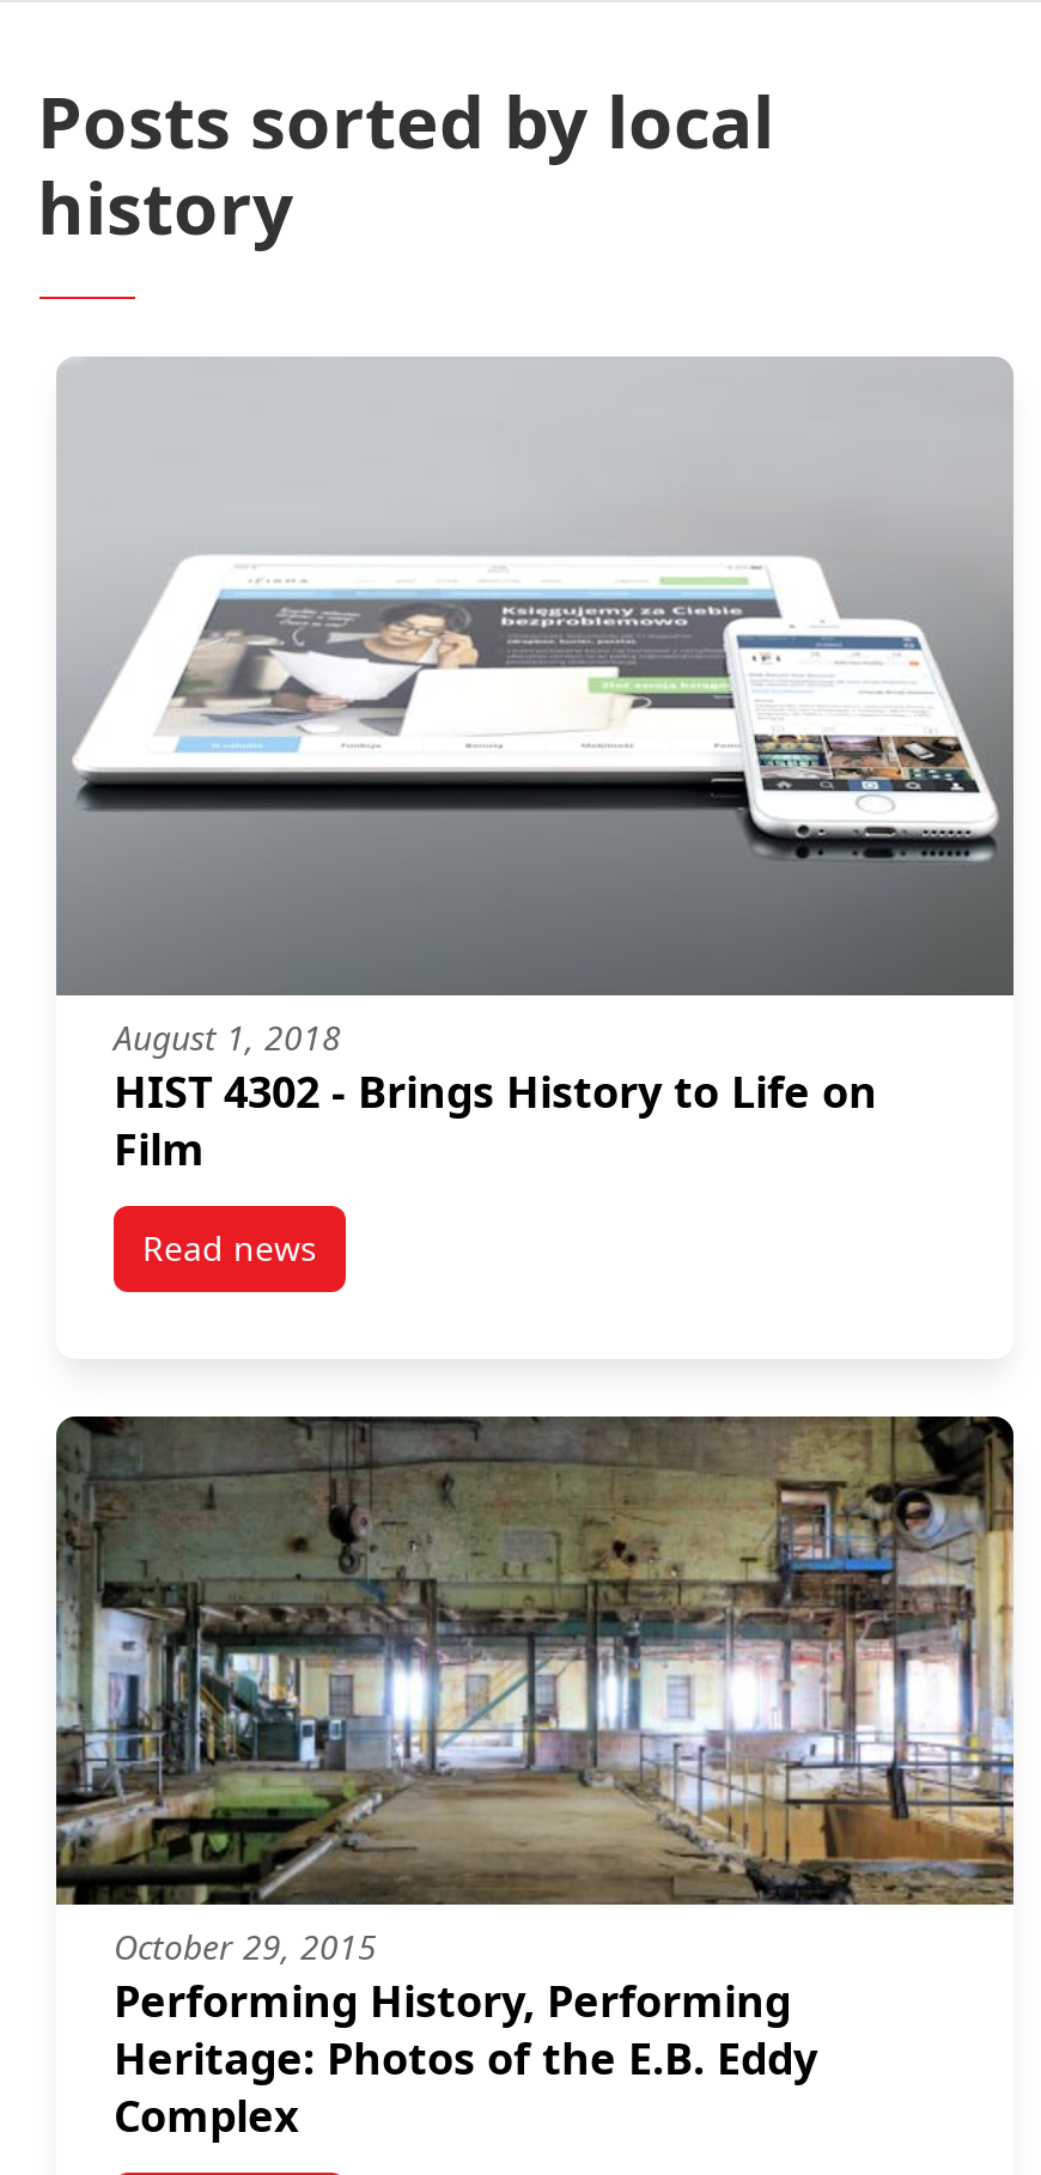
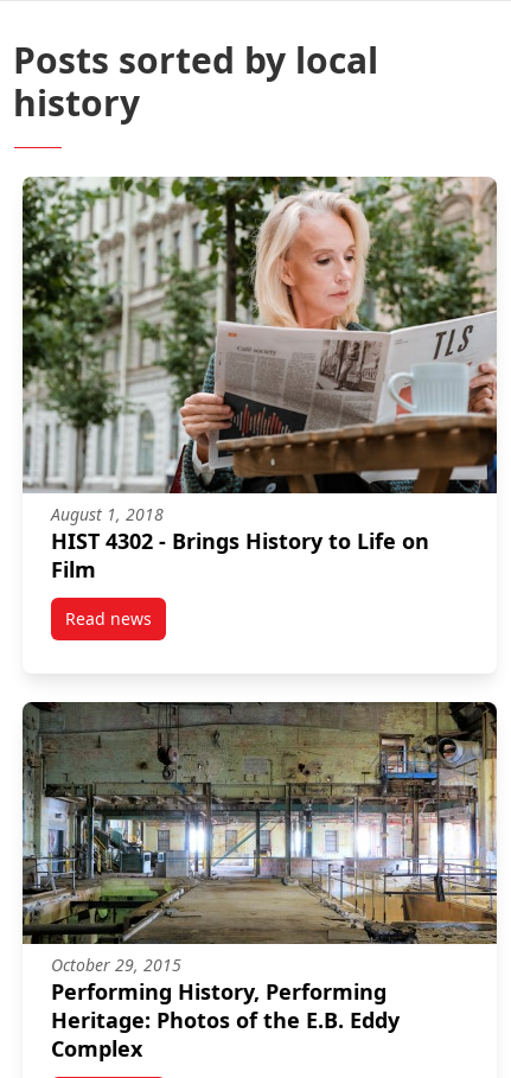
- [image]
+ [image]
